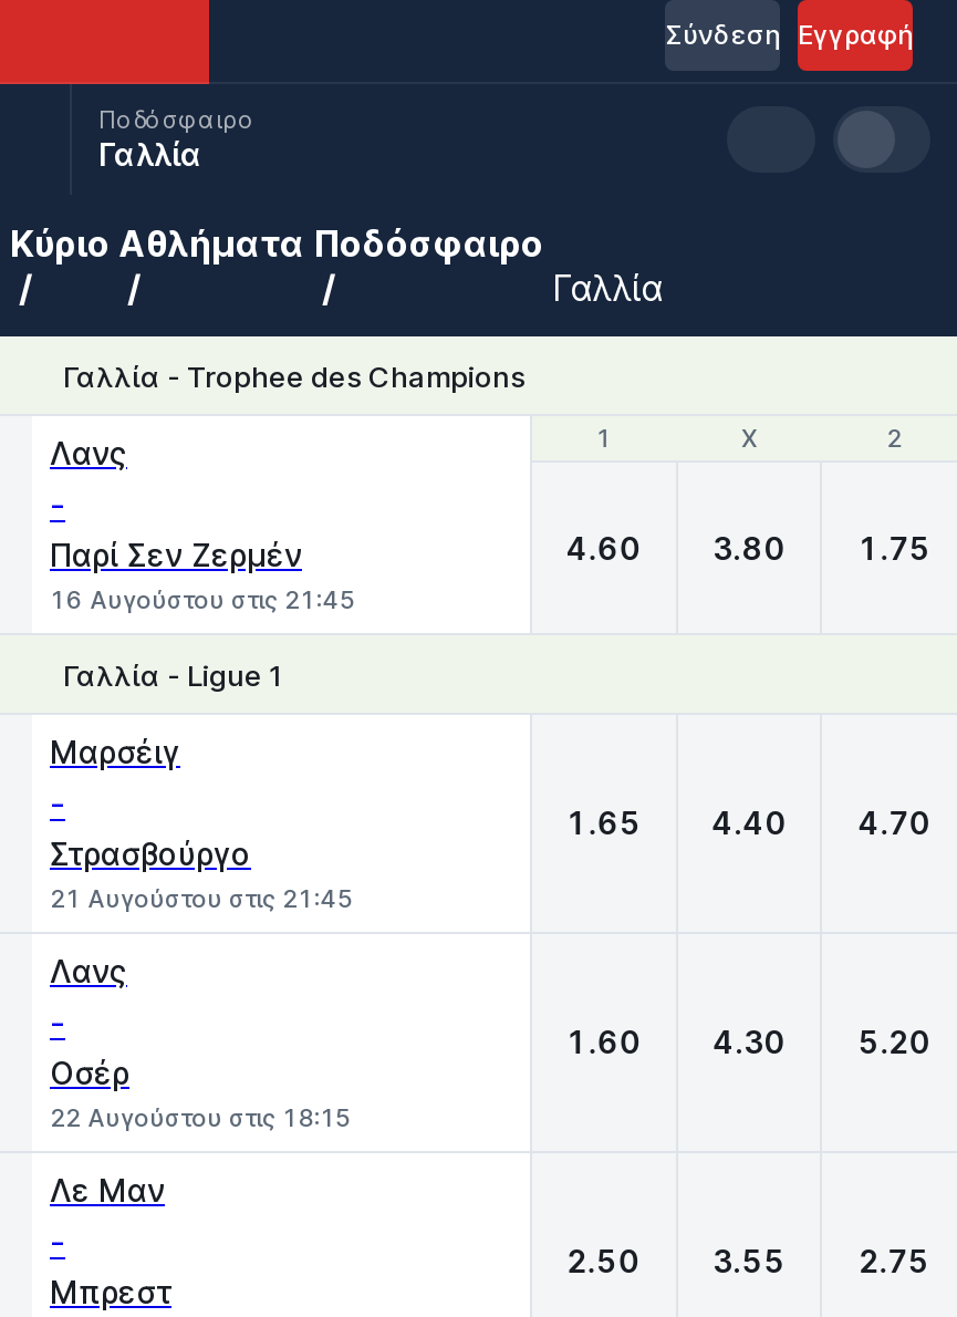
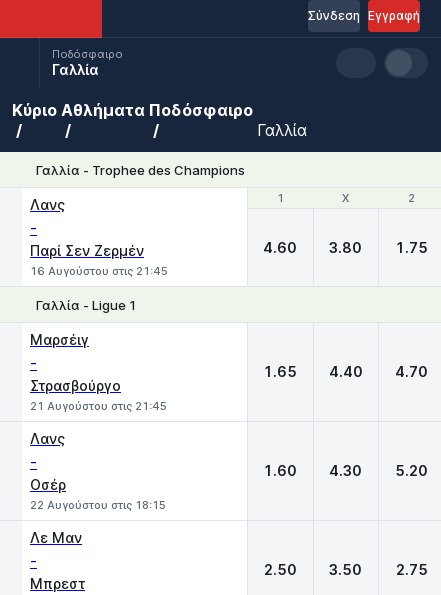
- 2.50 3.55 2.75
+ 2.50 3.50 2.75
